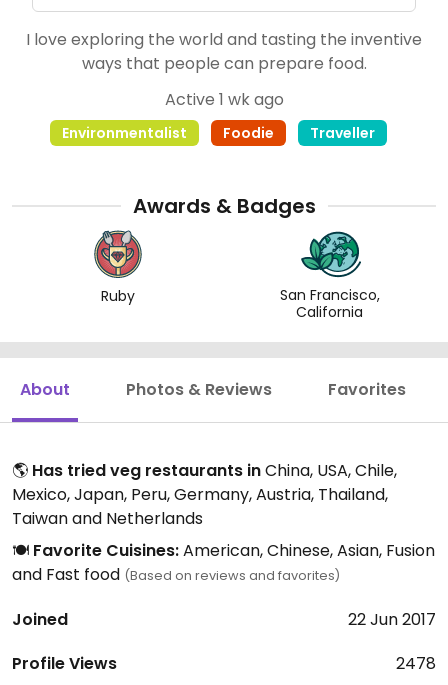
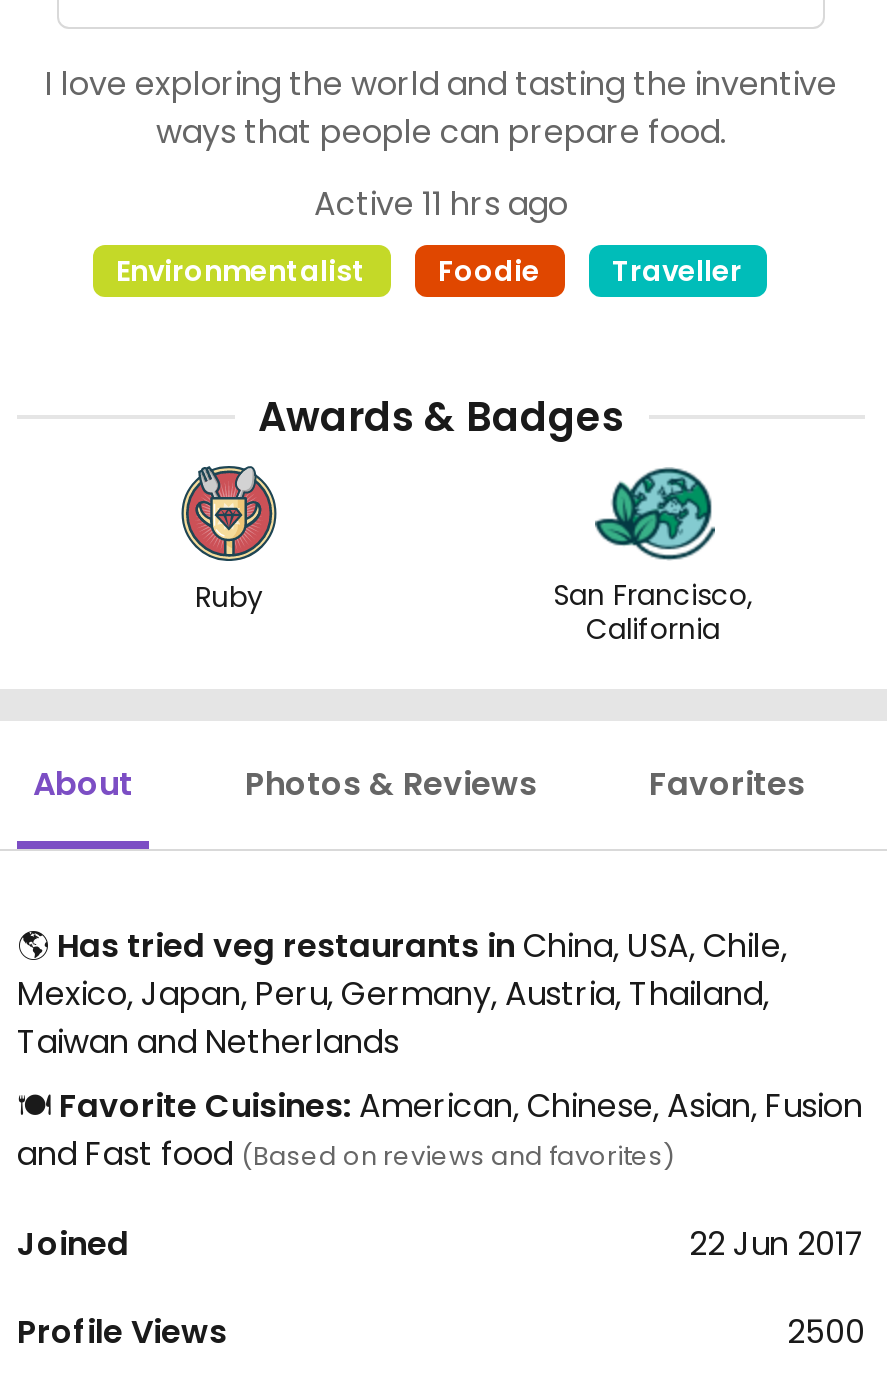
- Active 1 wk ago
+ Active 11 hrs ago

- 2478
+ 2500
